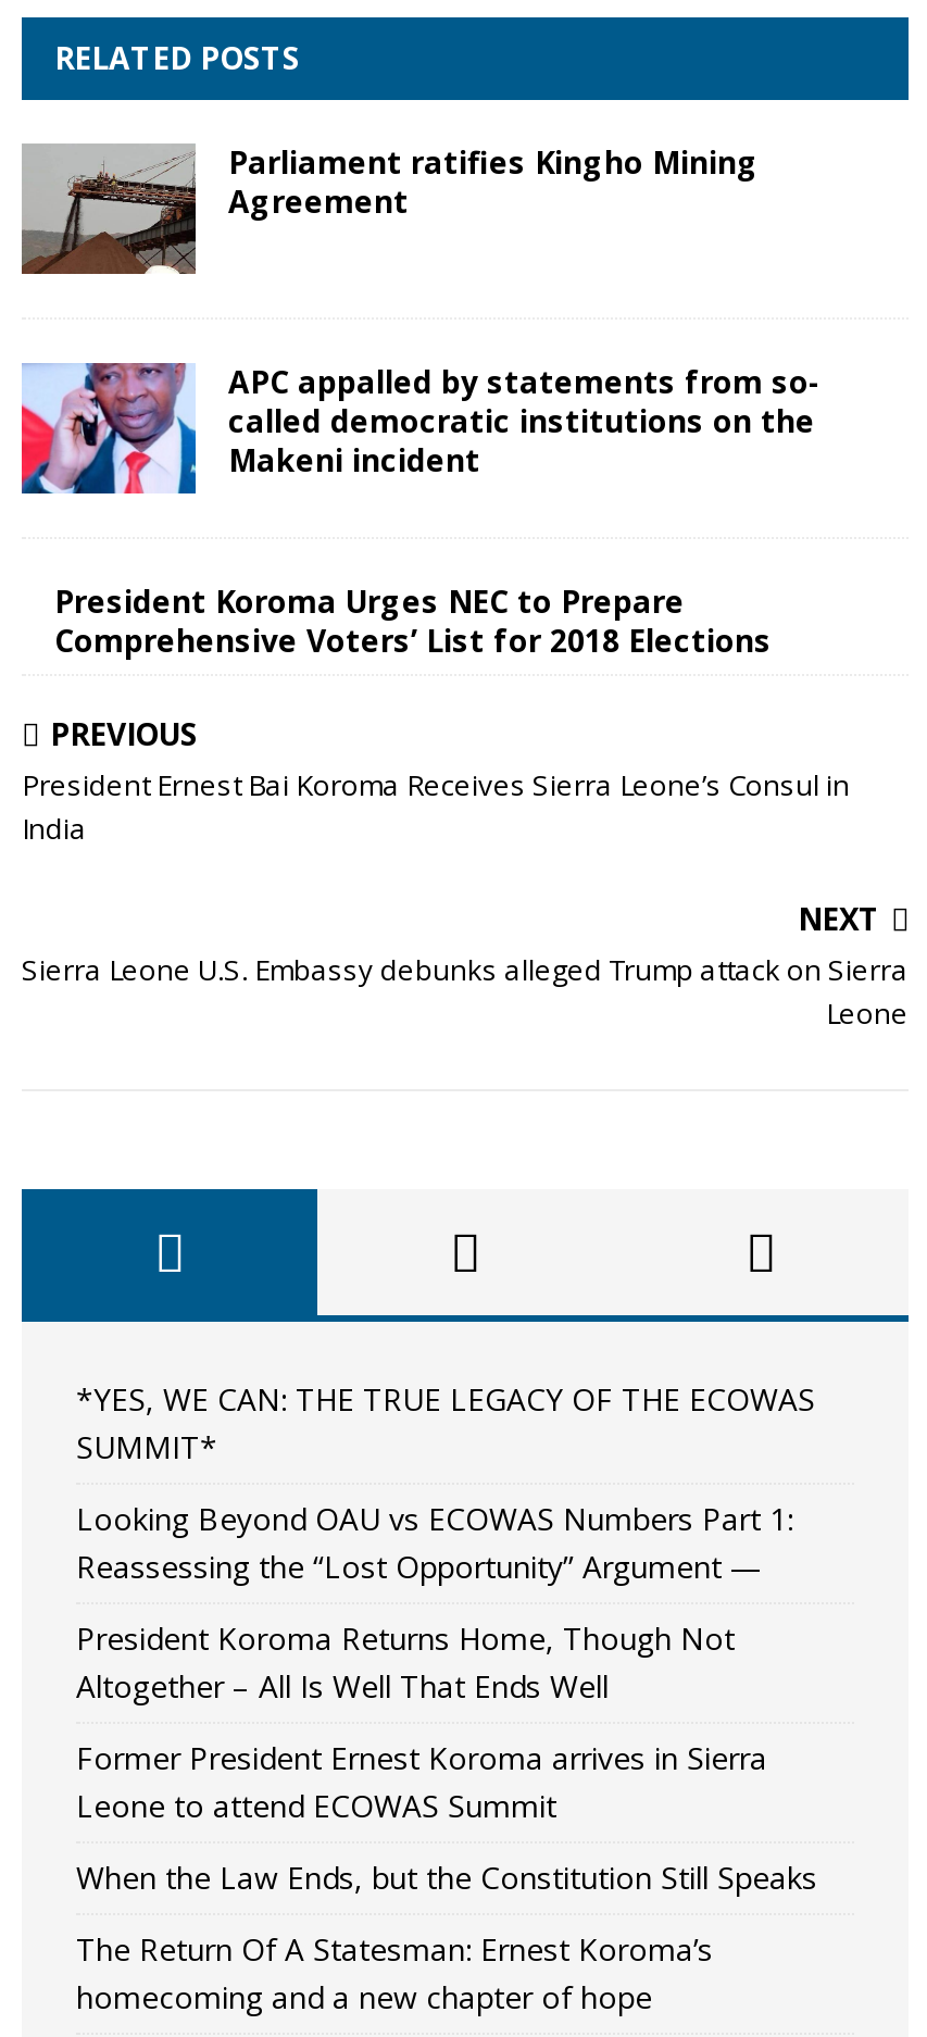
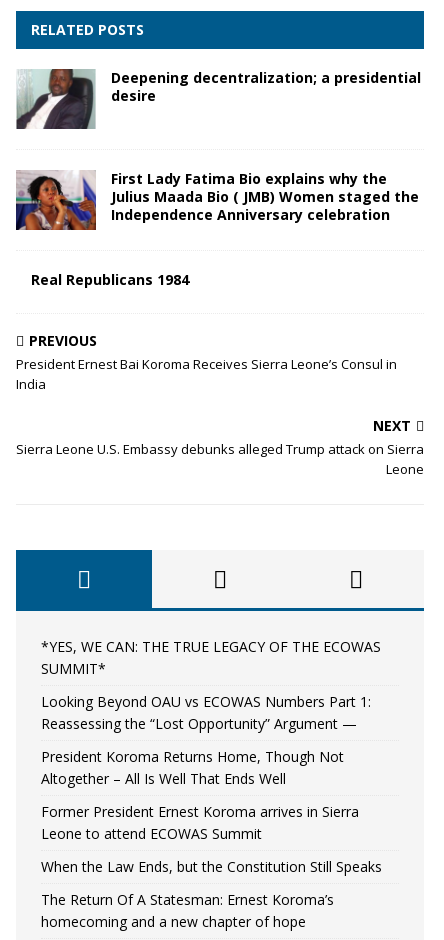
- [image]
- Parliament ratifies Kingho Mining
- Agreement
+ [image]
+ Deepening decentralization; a presidential
+ desire

- [image]
- APC appalled by statements from so-
- called democratic institutions on the
- Makeni incident
+ [image]
+ First Lady Fatima Bio explains why the
+ Julius Maada Bio ( JMB) Women staged the
+ Independence Anniversary celebration

- President Koroma Urges NEC to Prepare
- Comprehensive Voters’ List for 2018 Elections
+ Real Republicans 1984
